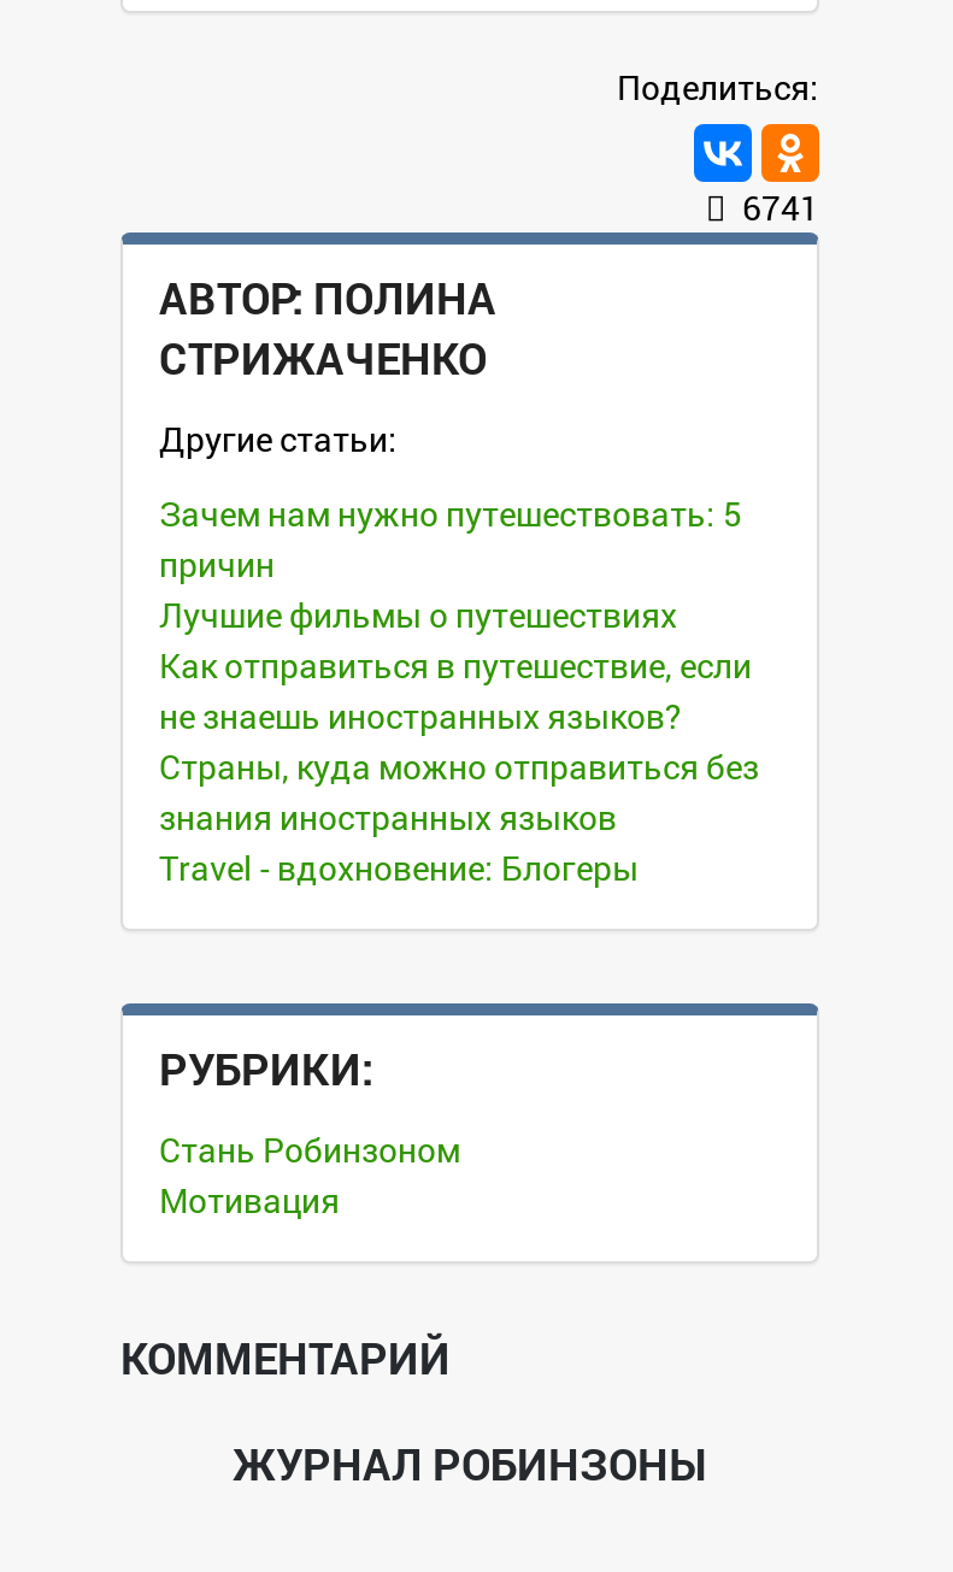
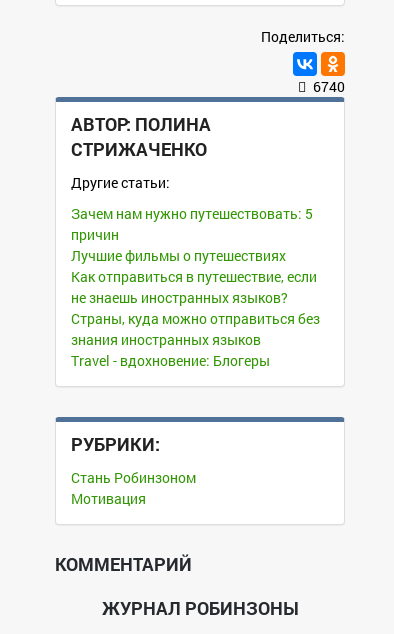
- 6741
+ 6740
